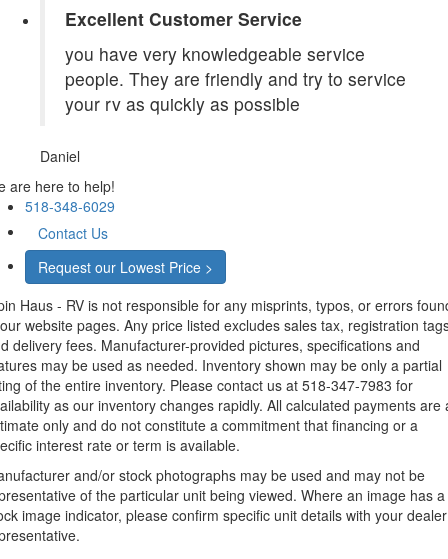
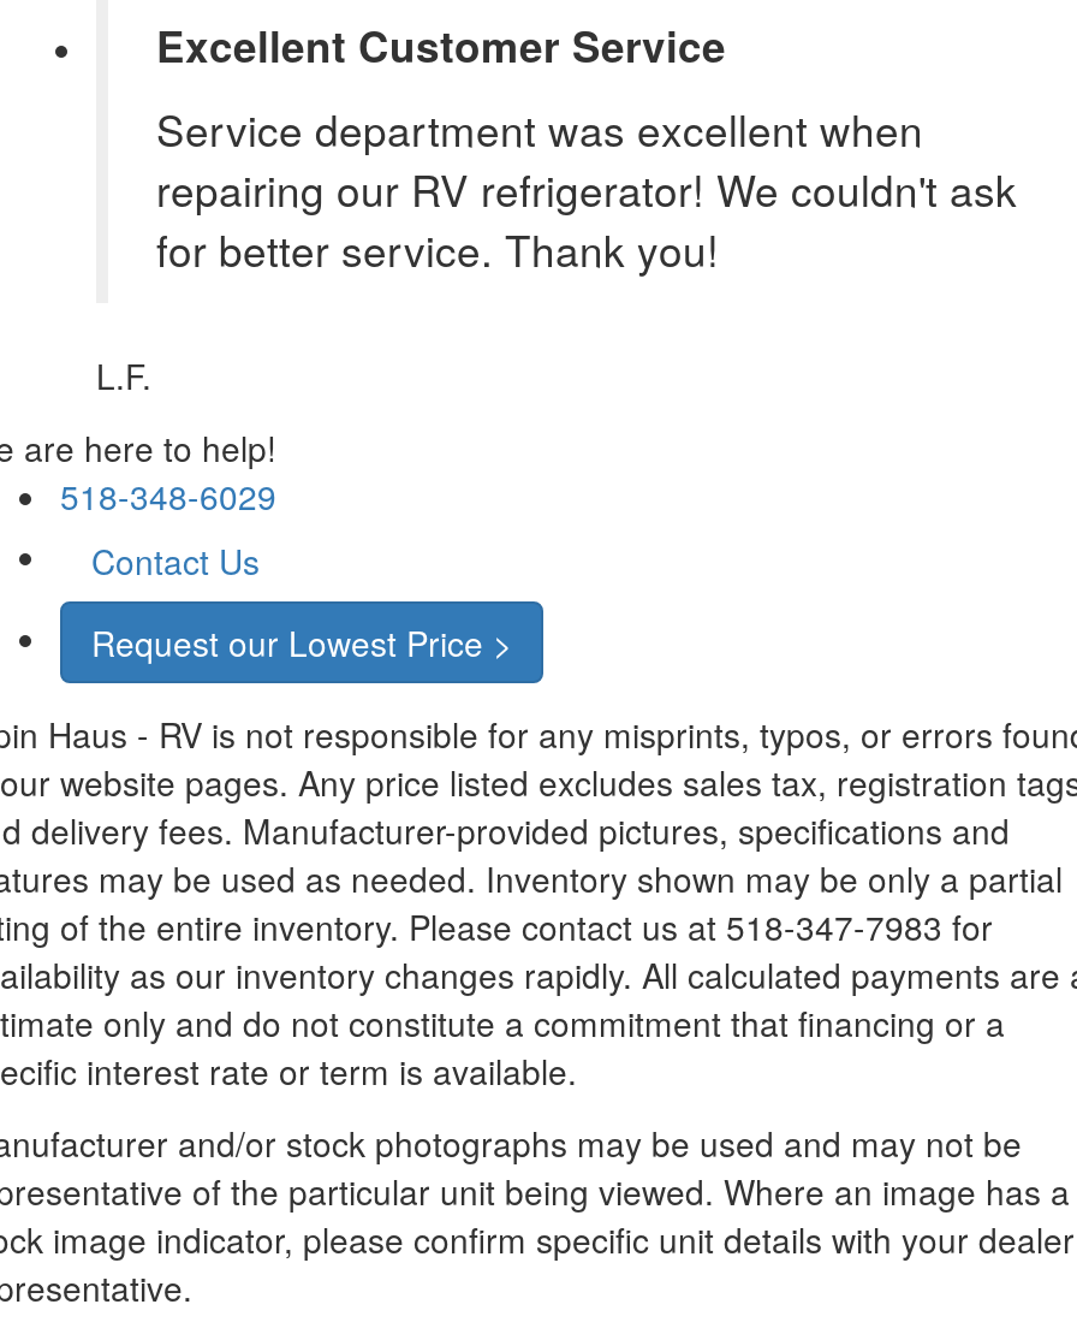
- you have very knowledgeable service
- people. They are friendly and try to service
- your rv as quickly as possible
+ Service department was excellent when
+ repairing our RV refrigerator! We couldn't ask
+ for better service. Thank you!

- Daniel
+ L.F.
